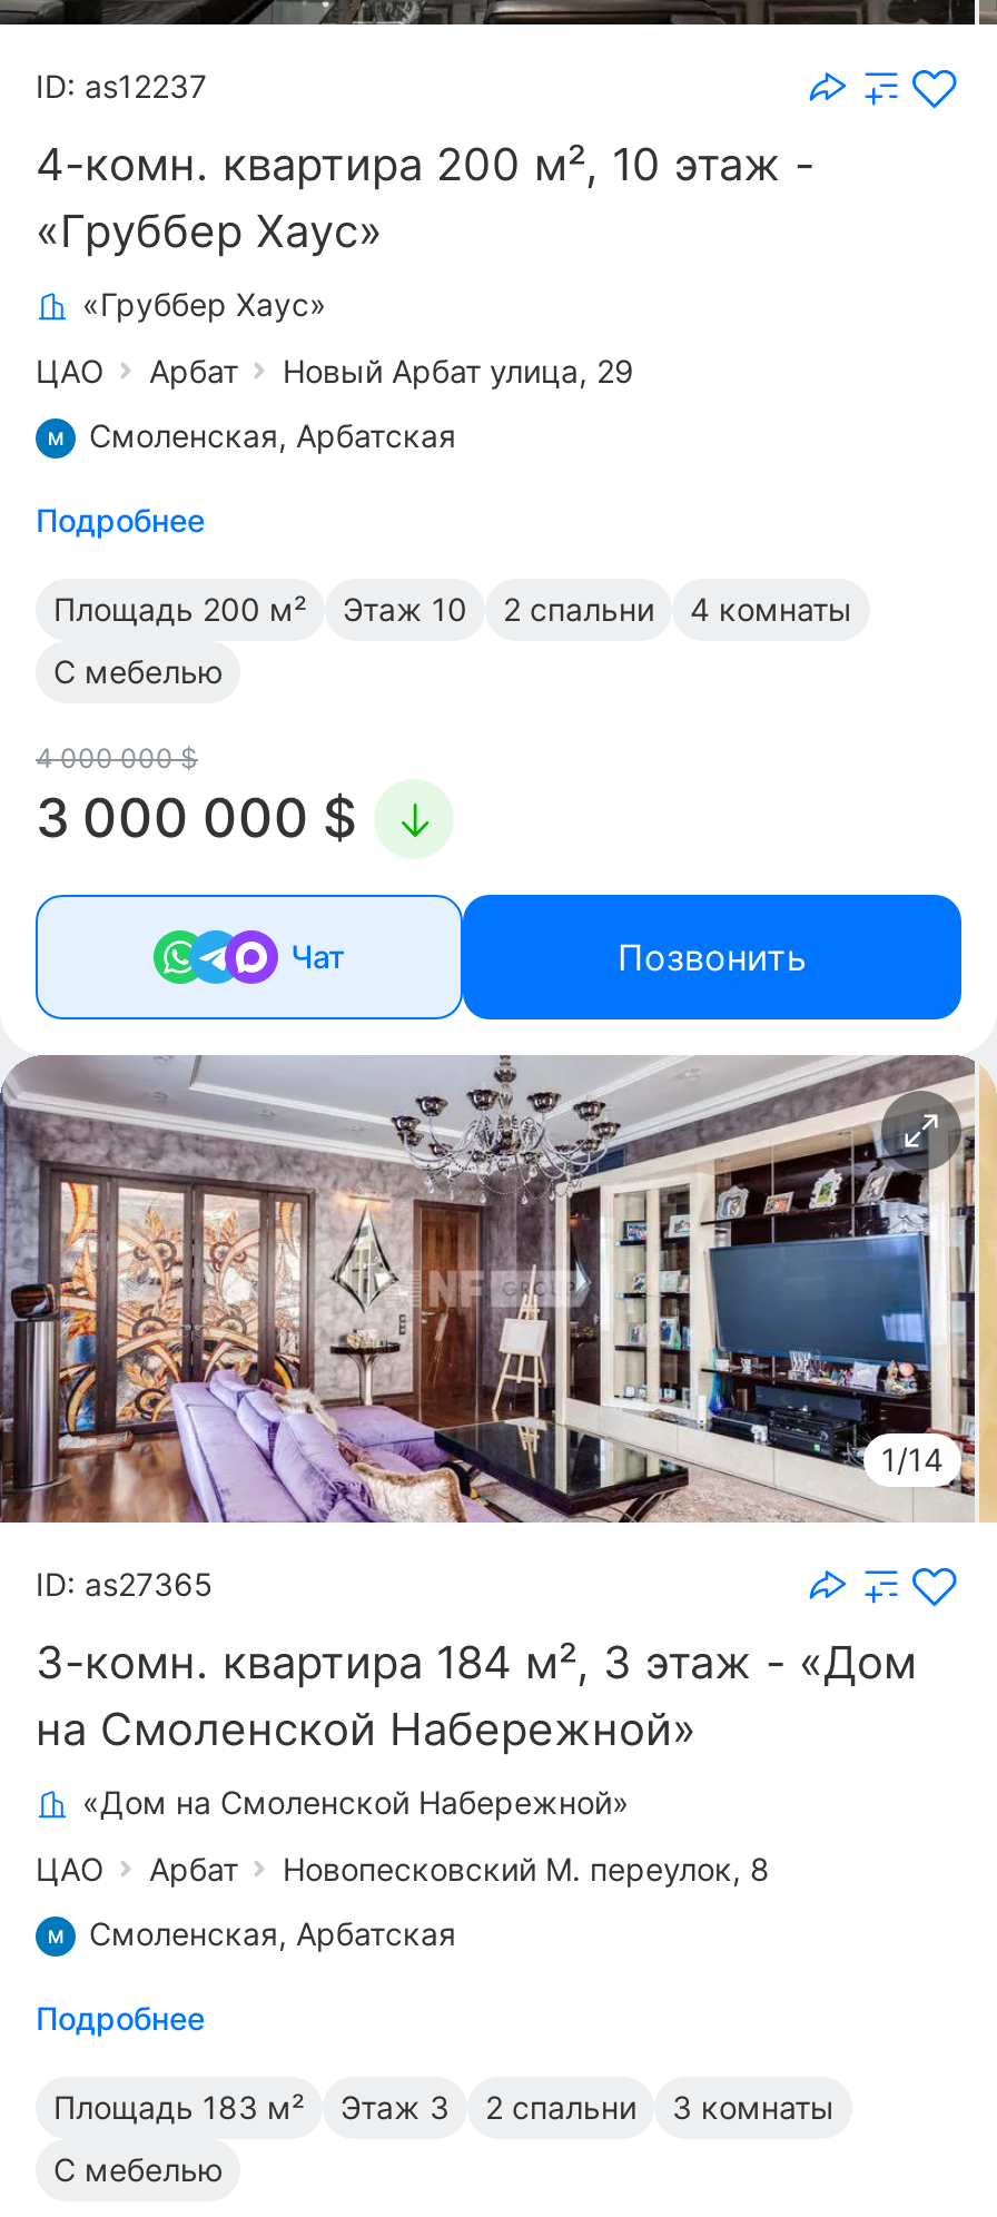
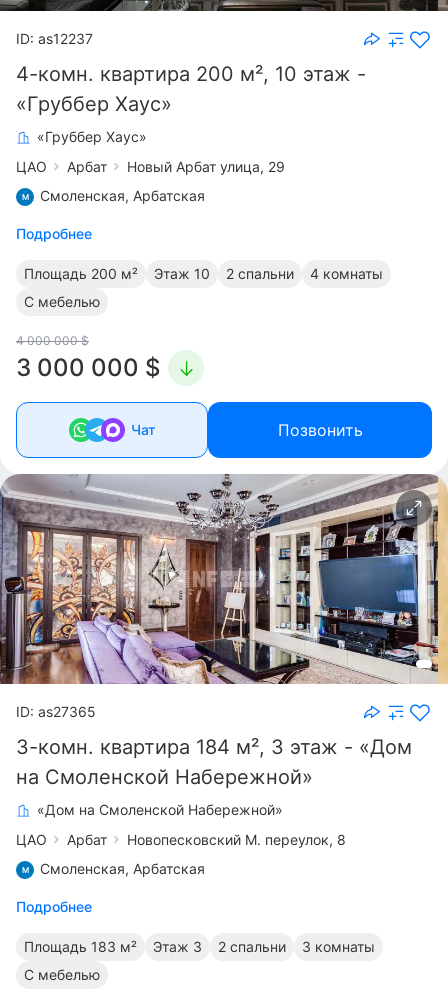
- 1/14
